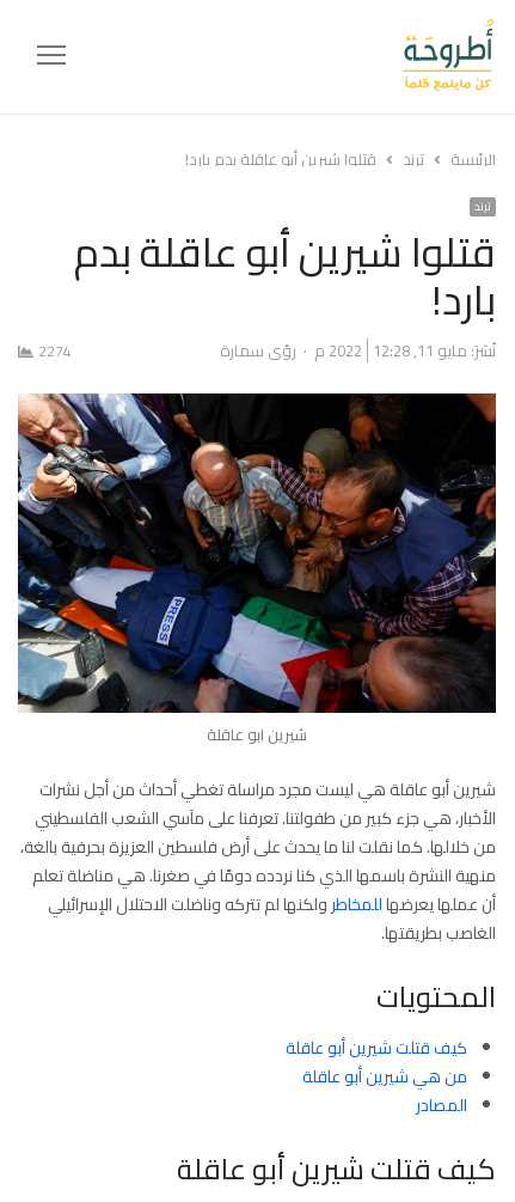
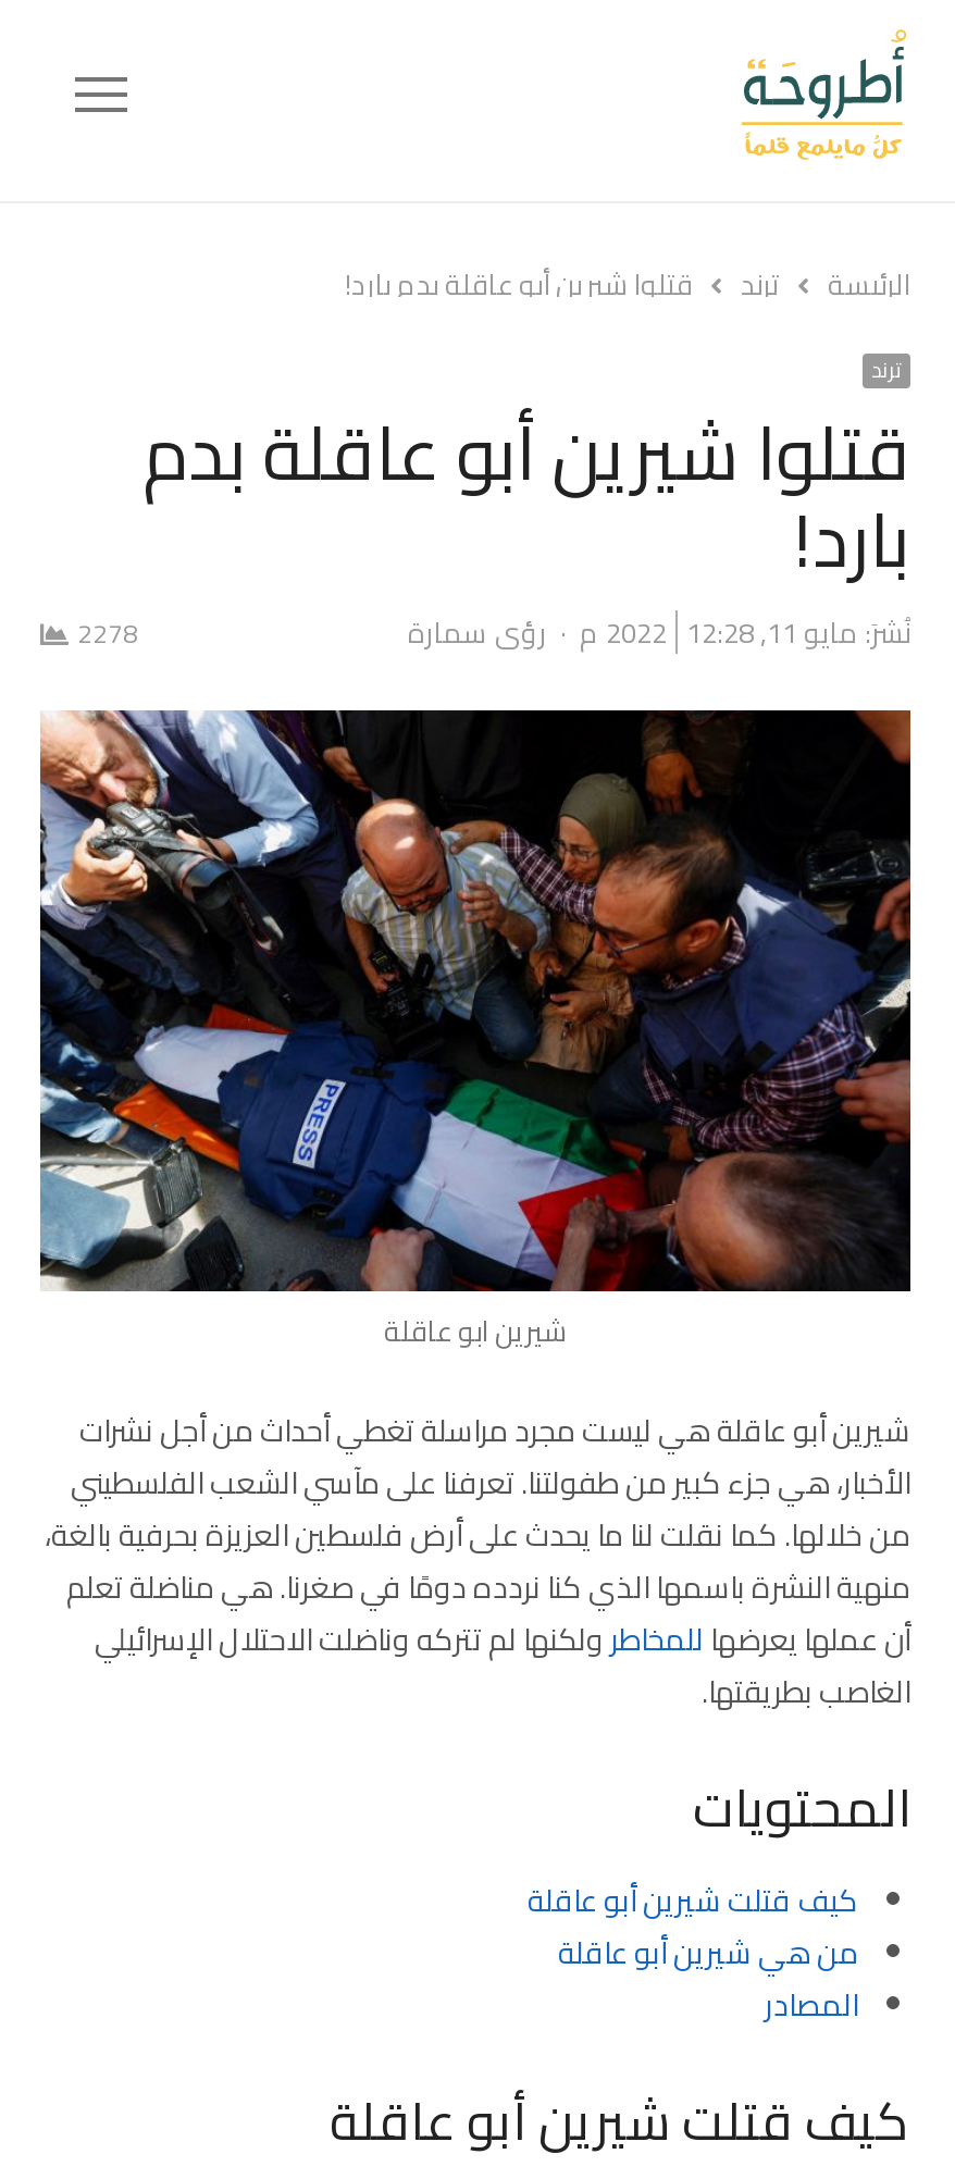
- 2274
+ 2278
